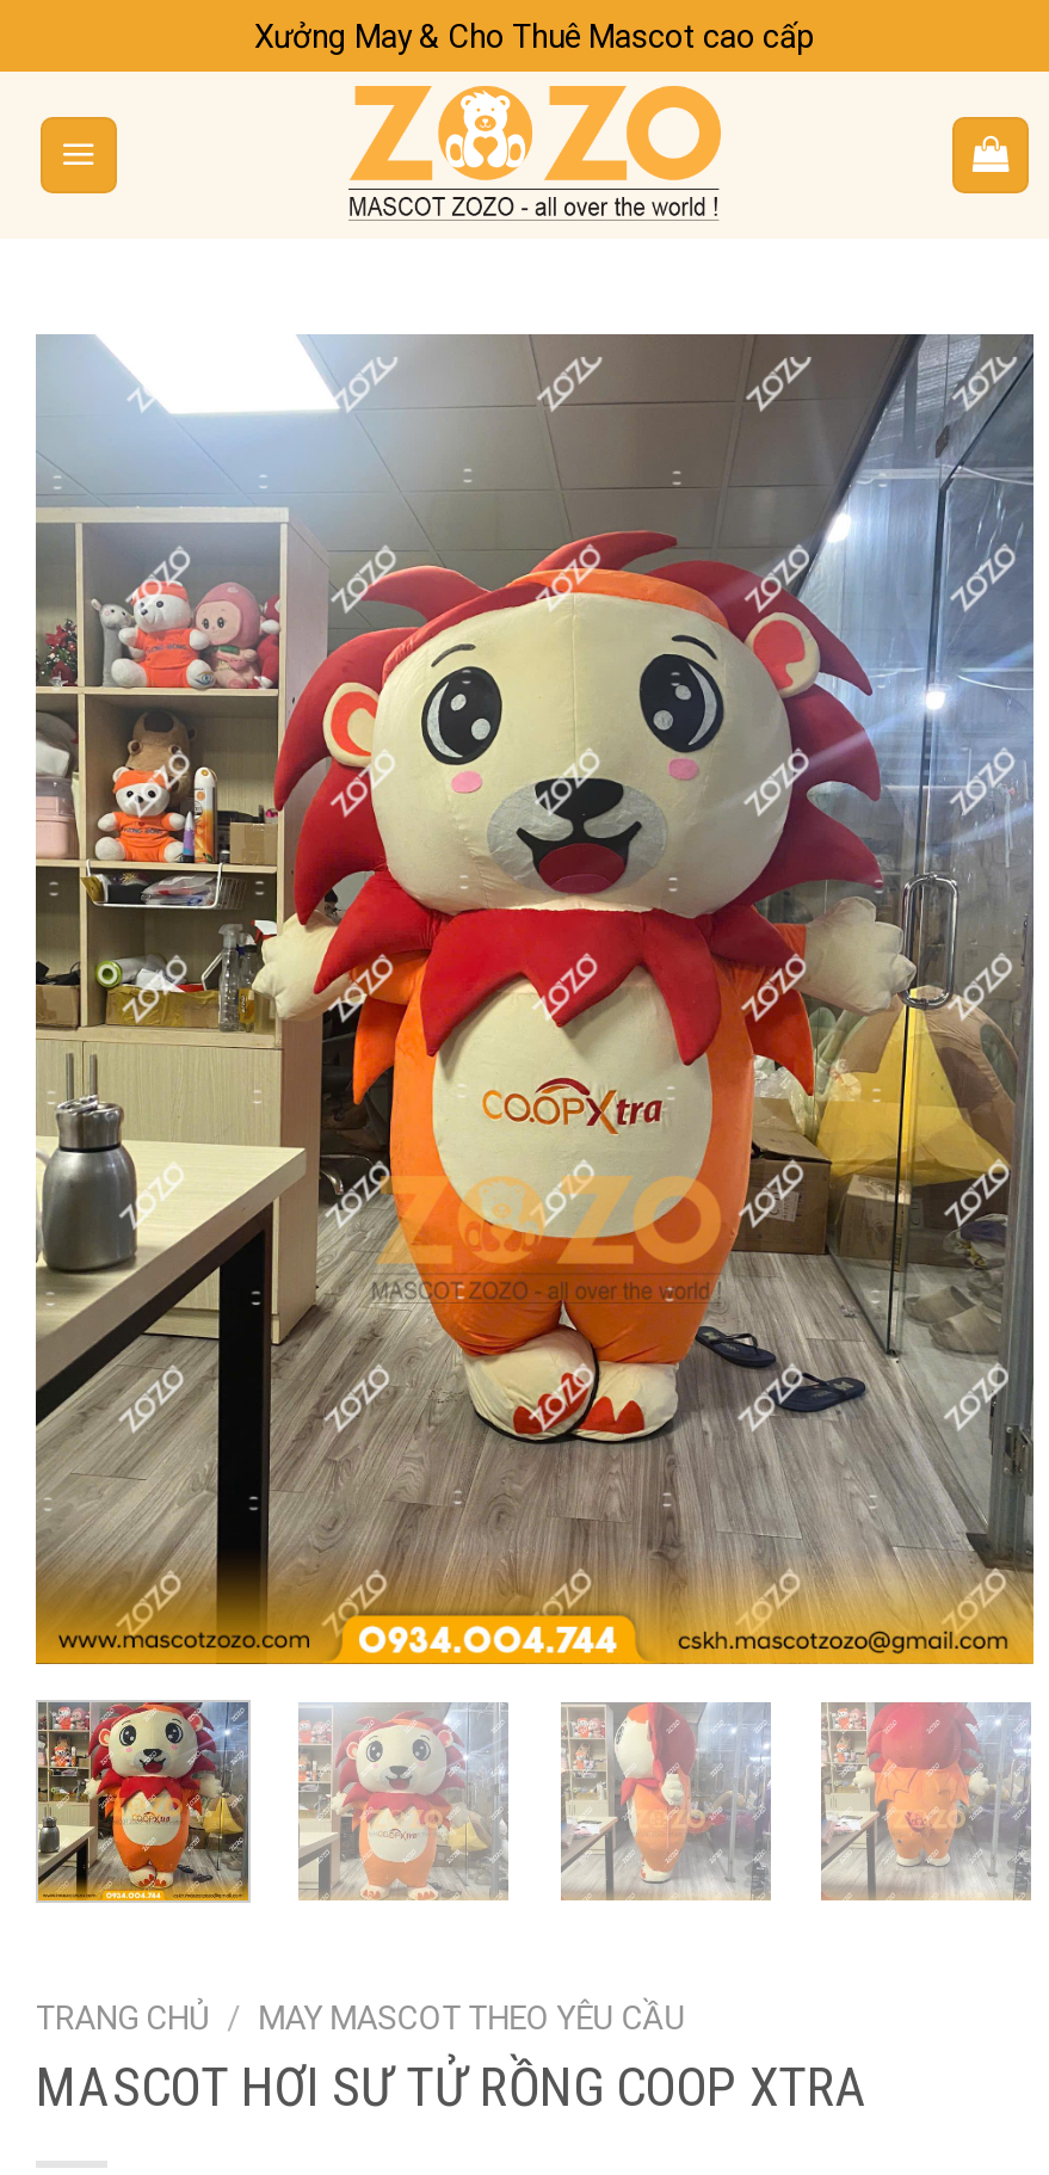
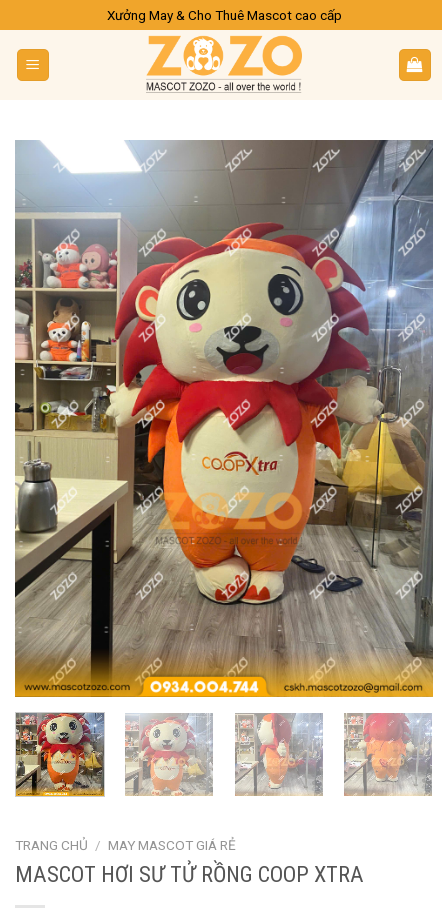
- TRANG CHỦ / MAY MASCOT THEO YÊU CẦU
+ TRANG CHỦ / MAY MASCOT GIÁ RẺ
